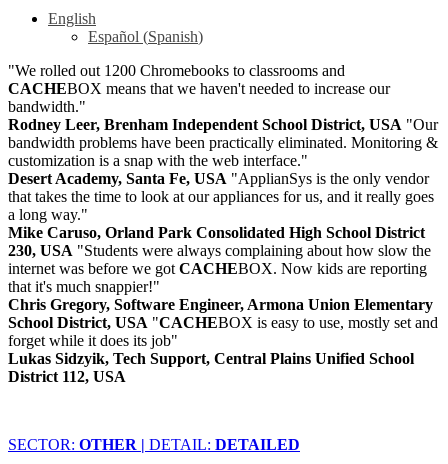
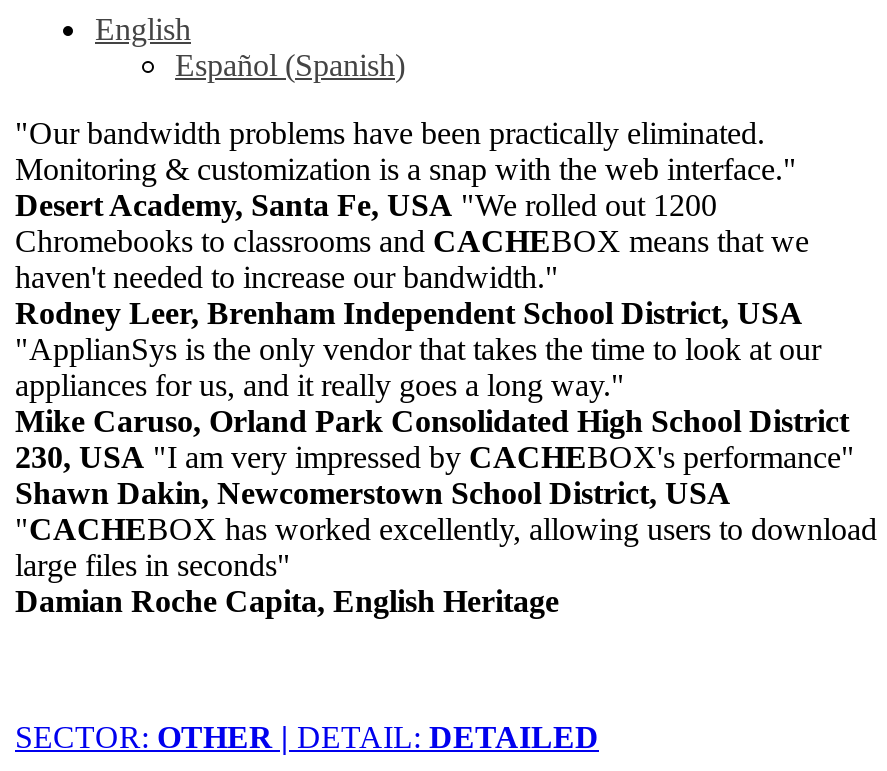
- "We rolled out 1200 Chromebooks to classrooms and
- CACHEBOX means that we haven't needed to increase our
- bandwidth."
- Rodney Leer, Brenham Independent School District, USA "Our
- bandwidth problems have been practically eliminated. Monitoring &
- customization is a snap with the web interface."
- Desert Academy, Santa Fe, USA "ApplianSys is the only vendor
- that takes the time to look at our appliances for us, and it really goes
- a long way."
+ "Our bandwidth problems have been practically eliminated.
+ Monitoring & customization is a snap with the web interface."
+ Desert Academy, Santa Fe, USA "We rolled out 1200
+ Chromebooks to classrooms and CACHEBOX means that we
+ haven't needed to increase our bandwidth."
+ Rodney Leer, Brenham Independent School District, USA
+ "ApplianSys is the only vendor that takes the time to look at our
+ appliances for us, and it really goes a long way."

- 230, USA "Students were always complaining about how slow the
- internet was before we got CACHEBOX. Now kids are reporting
- that it's much snappier!"
- Chris Gregory, Software Engineer, Armona Union Elementary
- School District, USA "CACHEBOX is easy to use, mostly set and
- forget while it does its job"
- Lukas Sidzyik, Tech Support, Central Plains Unified School
- District 112, USA
+ 230, USA "I am very impressed by CACHEBOX's performance"
+ Shawn Dakin, Newcomerstown School District, USA
+ "CACHEBOX has worked excellently, allowing users to download
+ large files in seconds"
+ Damian Roche Capita, English Heritage
